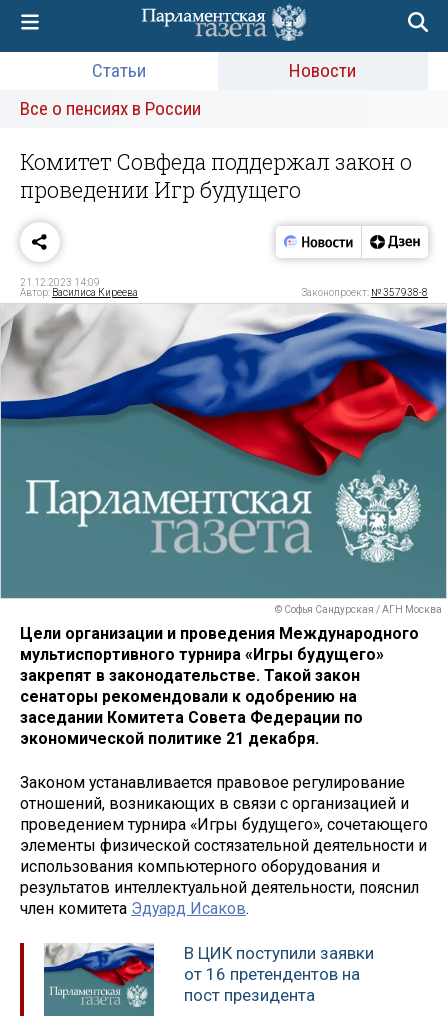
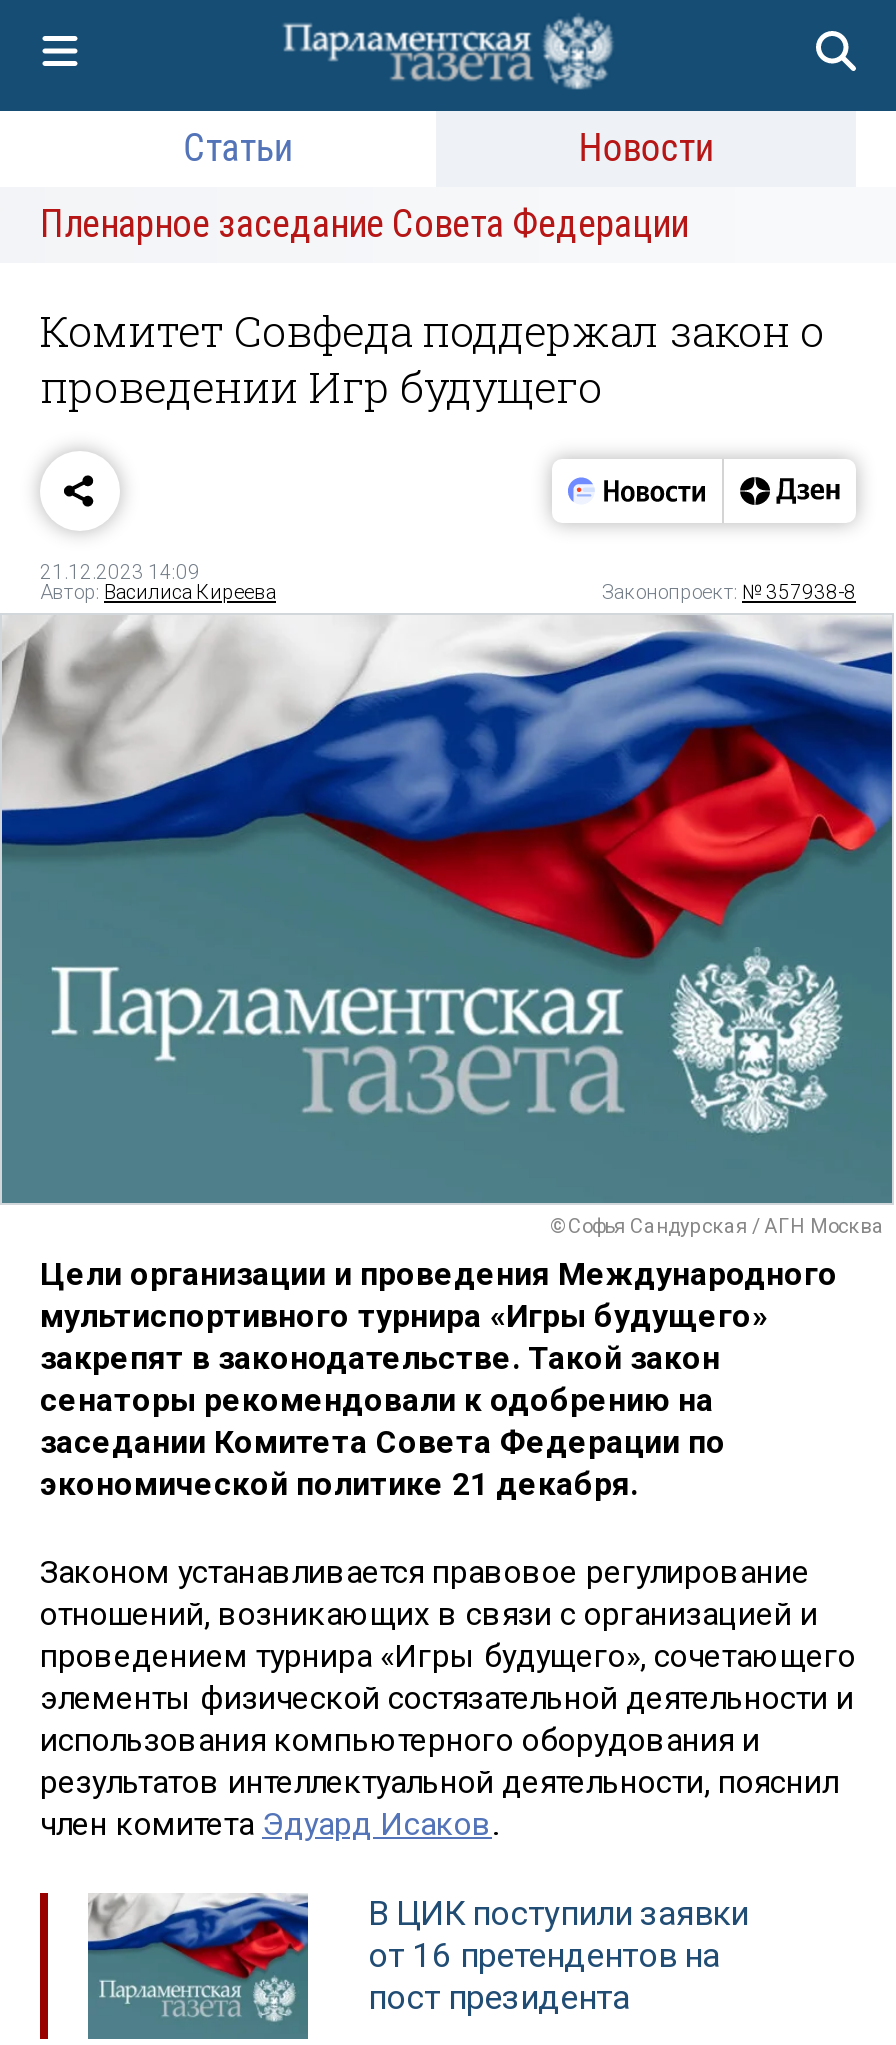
- Все о пенсиях в России
+ Пленарное заседание Совета Федерации
